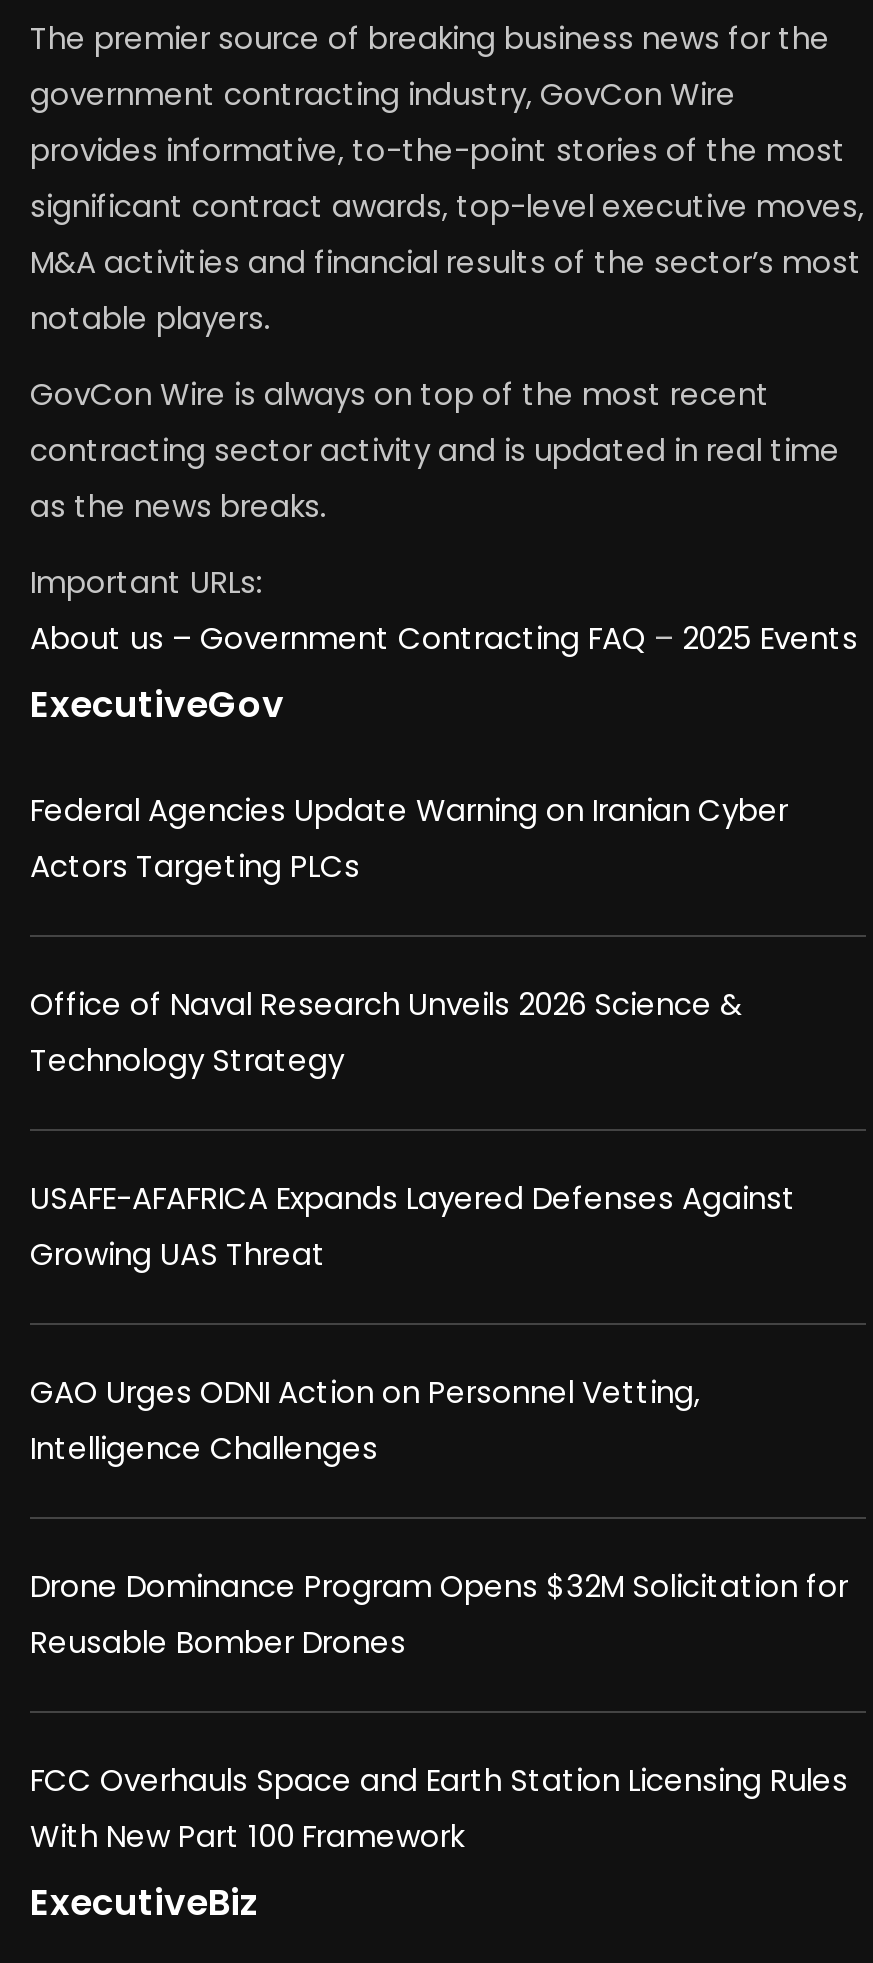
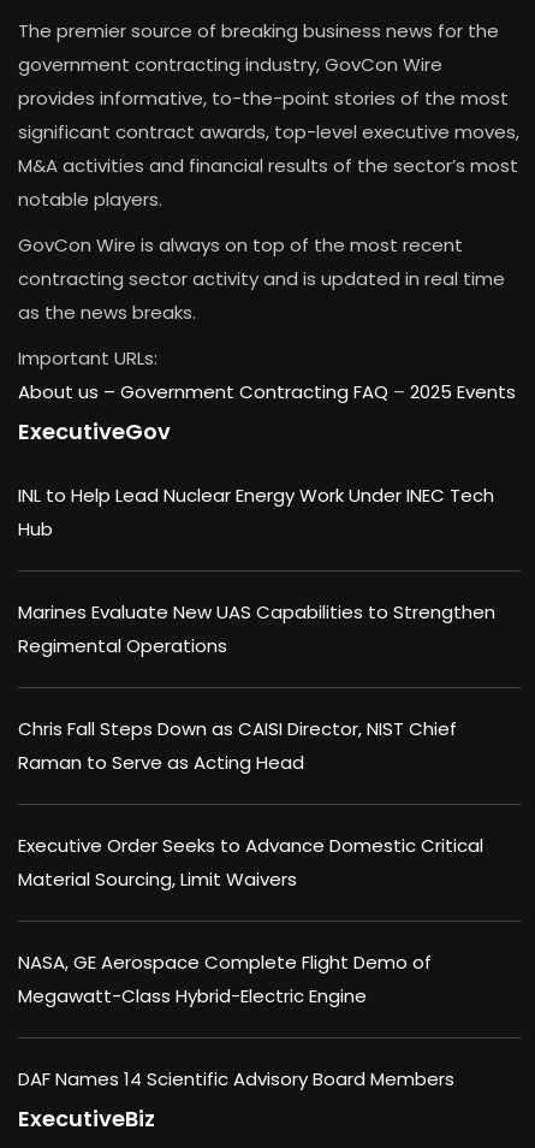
- Federal Agencies Update Warning on Iranian Cyber
- Actors Targeting PLCs
+ INL to Help Lead Nuclear Energy Work Under INEC Tech
+ Hub

- Office of Naval Research Unveils 2026 Science &
- Technology Strategy
+ Marines Evaluate New UAS Capabilities to Strengthen
+ Regimental Operations

- USAFE-AFAFRICA Expands Layered Defenses Against
- Growing UAS Threat
+ Chris Fall Steps Down as CAISI Director, NIST Chief
+ Raman to Serve as Acting Head

- GAO Urges ODNI Action on Personnel Vetting,
- Intelligence Challenges
+ Executive Order Seeks to Advance Domestic Critical
+ Material Sourcing, Limit Waivers

- Drone Dominance Program Opens $32M Solicitation for
- Reusable Bomber Drones
+ NASA, GE Aerospace Complete Flight Demo of
+ Megawatt-Class Hybrid-Electric Engine

- FCC Overhauls Space and Earth Station Licensing Rules
- With New Part 100 Framework
+ DAF Names 14 Scientific Advisory Board Members
